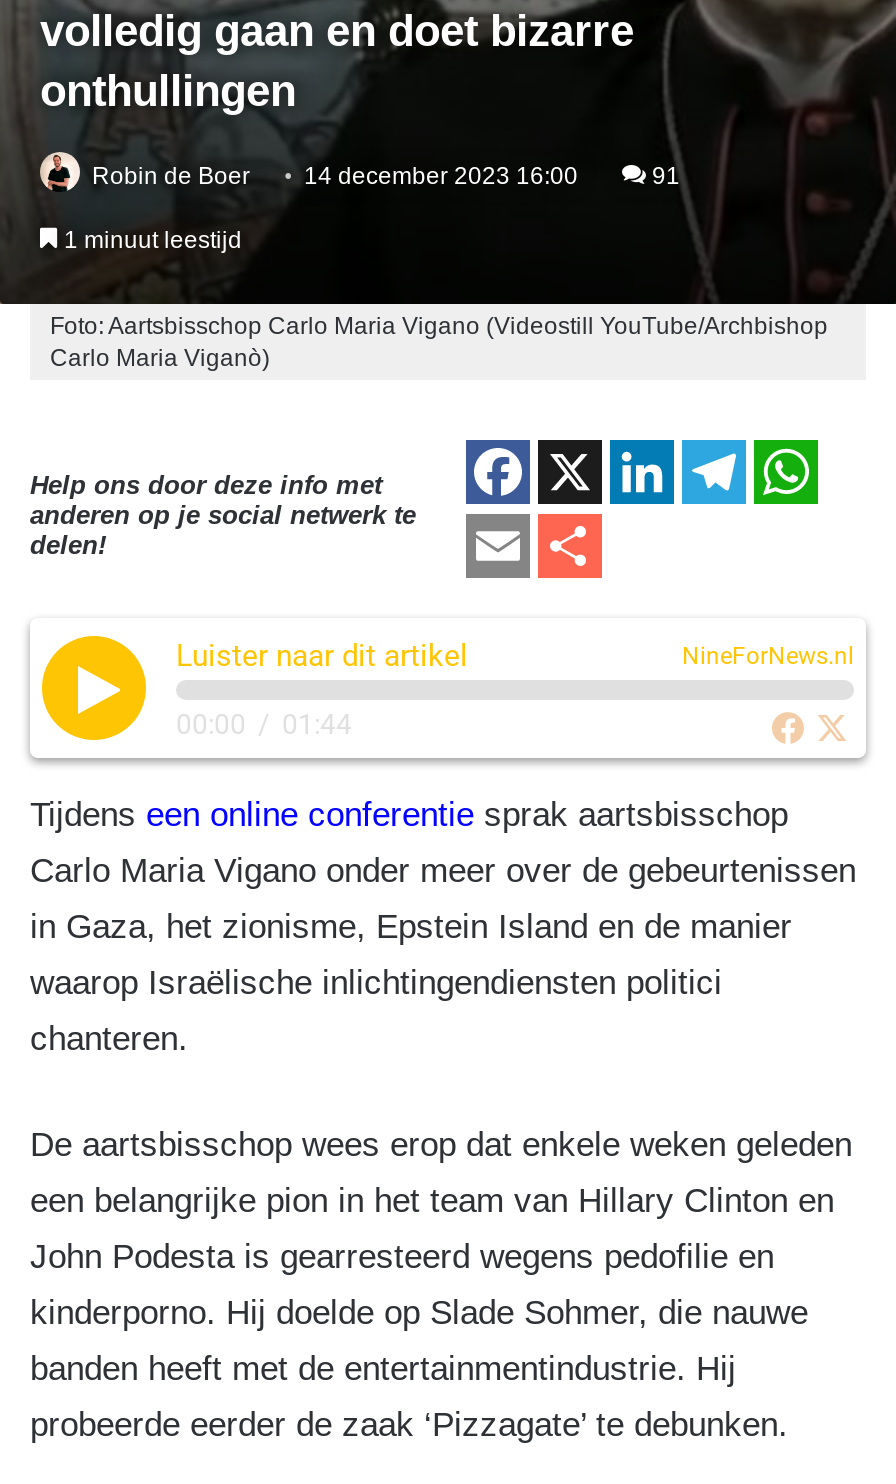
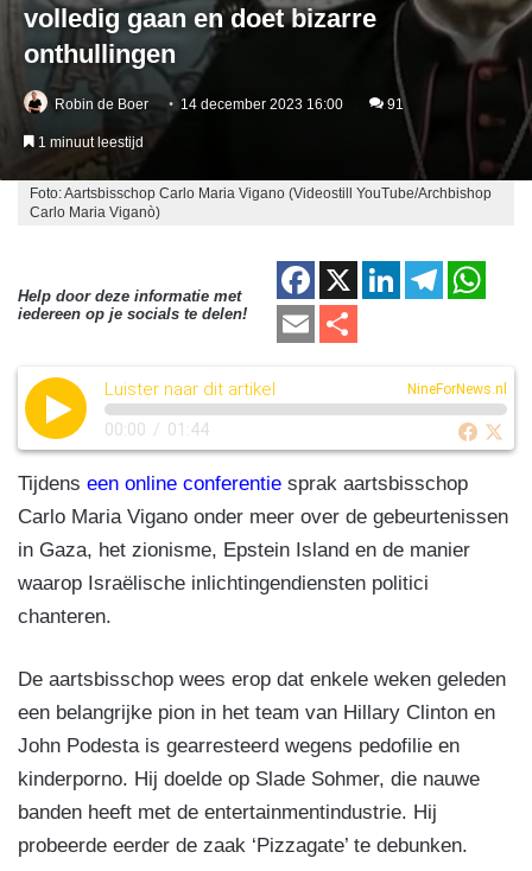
- Help ons door deze info met
- anderen op je social netwerk te
- delen!
+ Help door deze informatie met
+ iedereen op je socials te delen!
